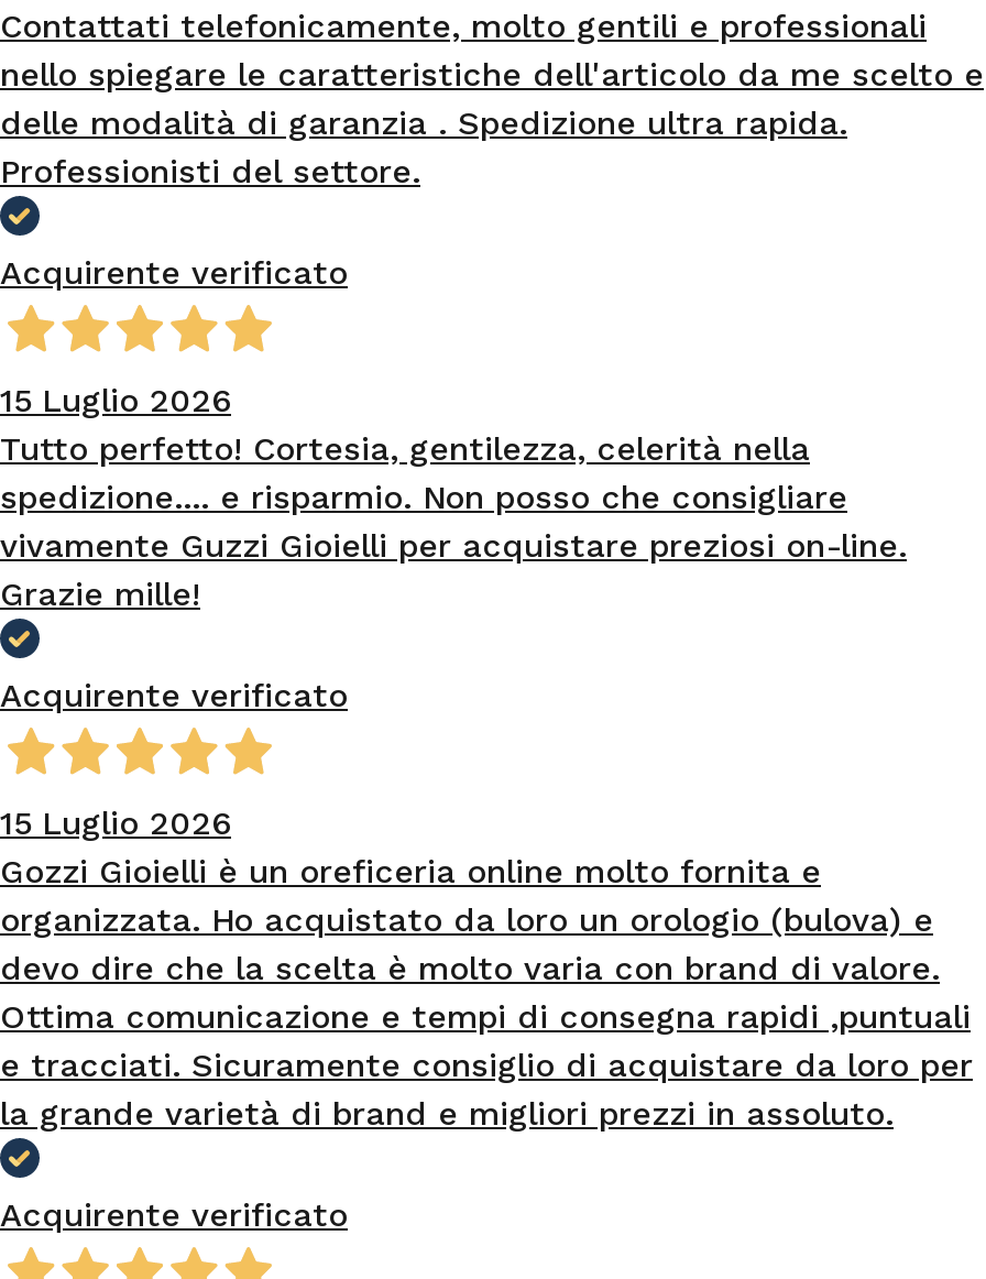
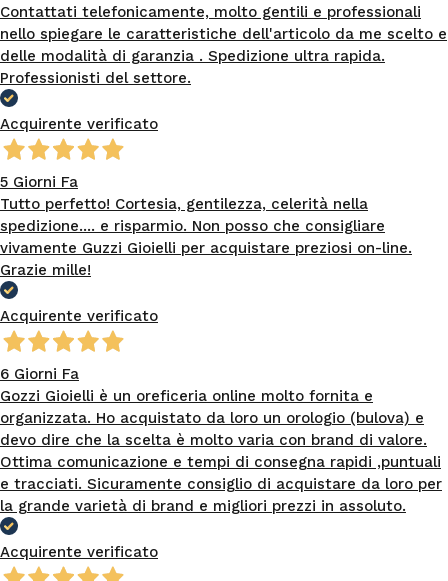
- 15 Luglio 2026
+ 5 Giorni Fa

- 15 Luglio 2026
+ 6 Giorni Fa
